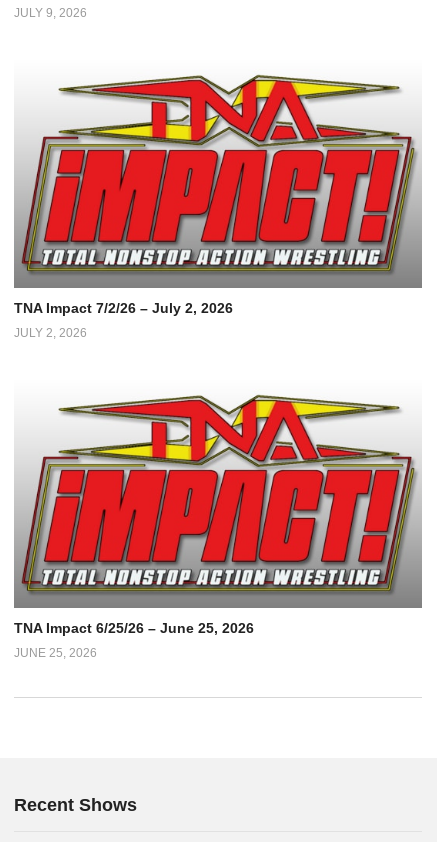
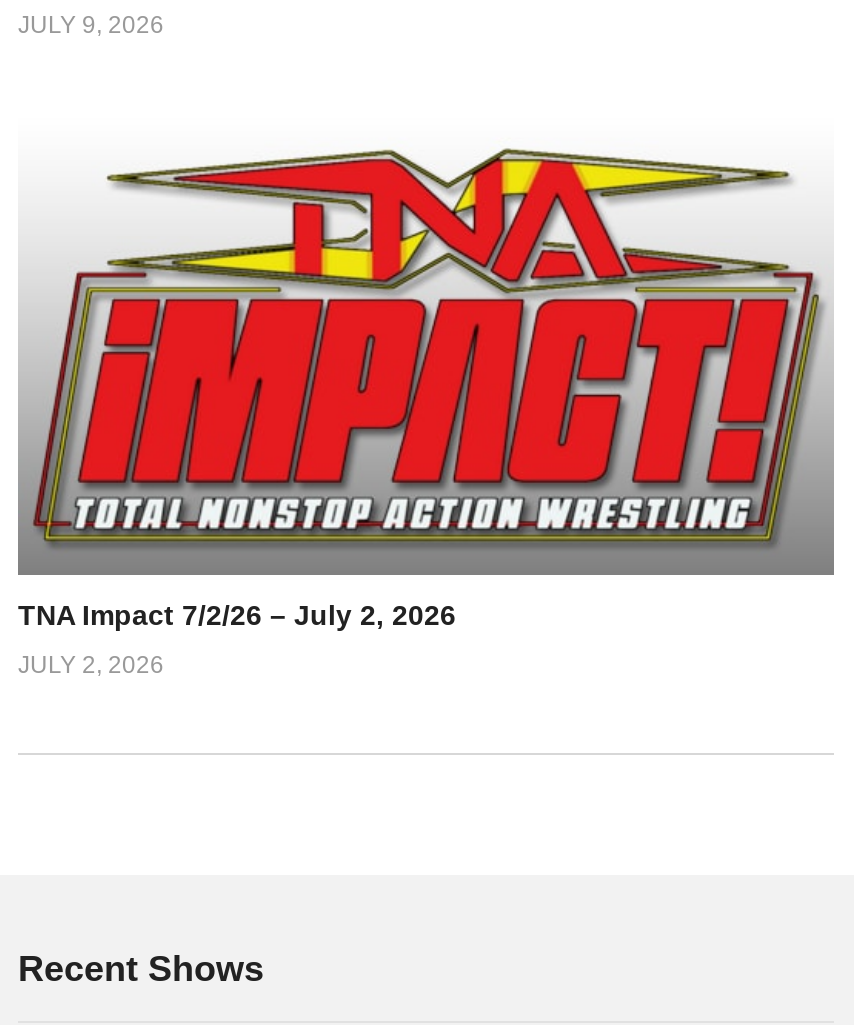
- TNA Impact 6/25/26 – June 25, 2026
- JUNE 25, 2026
